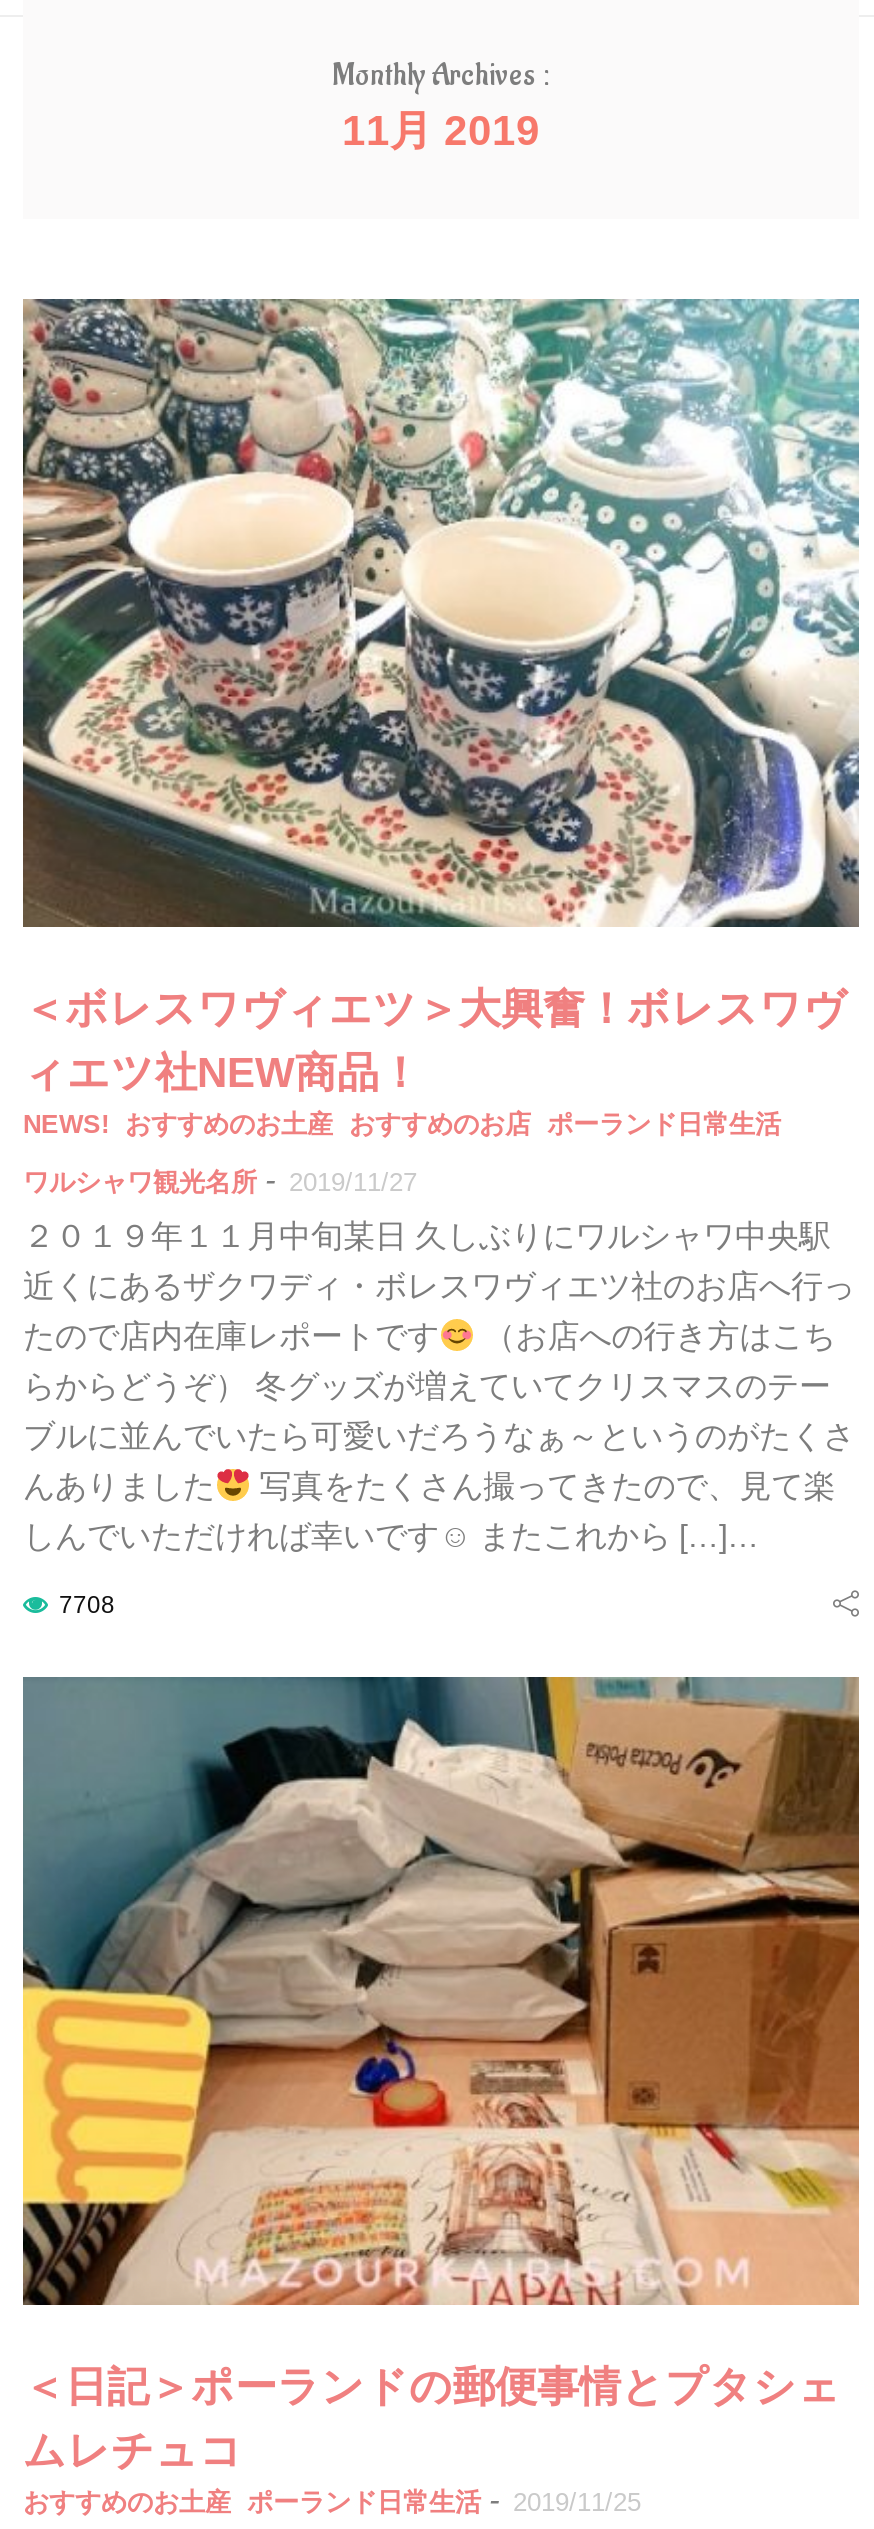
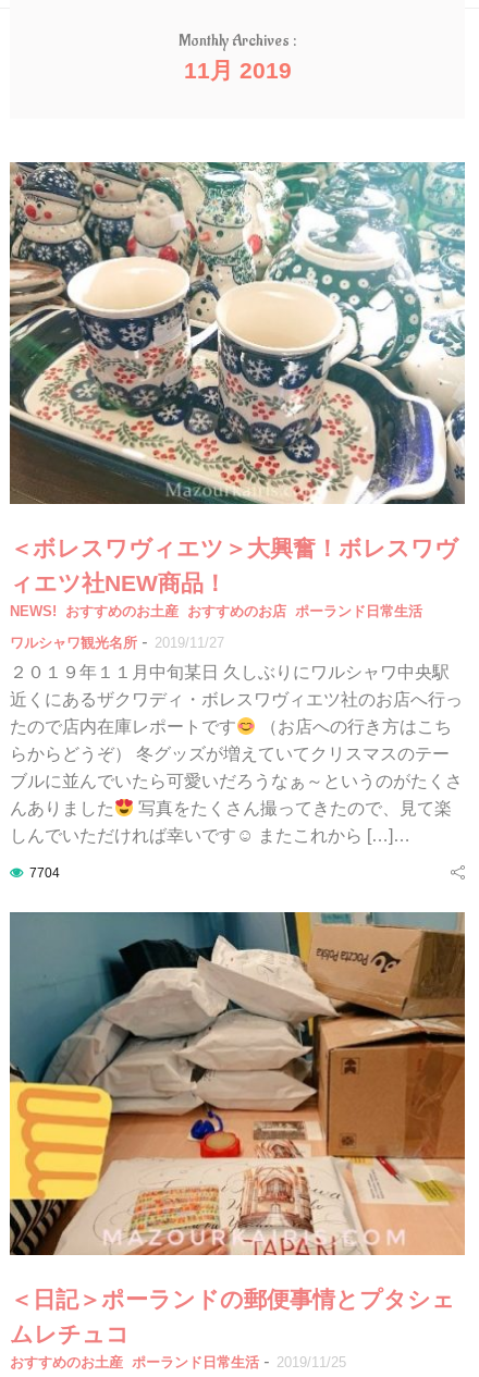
- 7708
+ 7704
